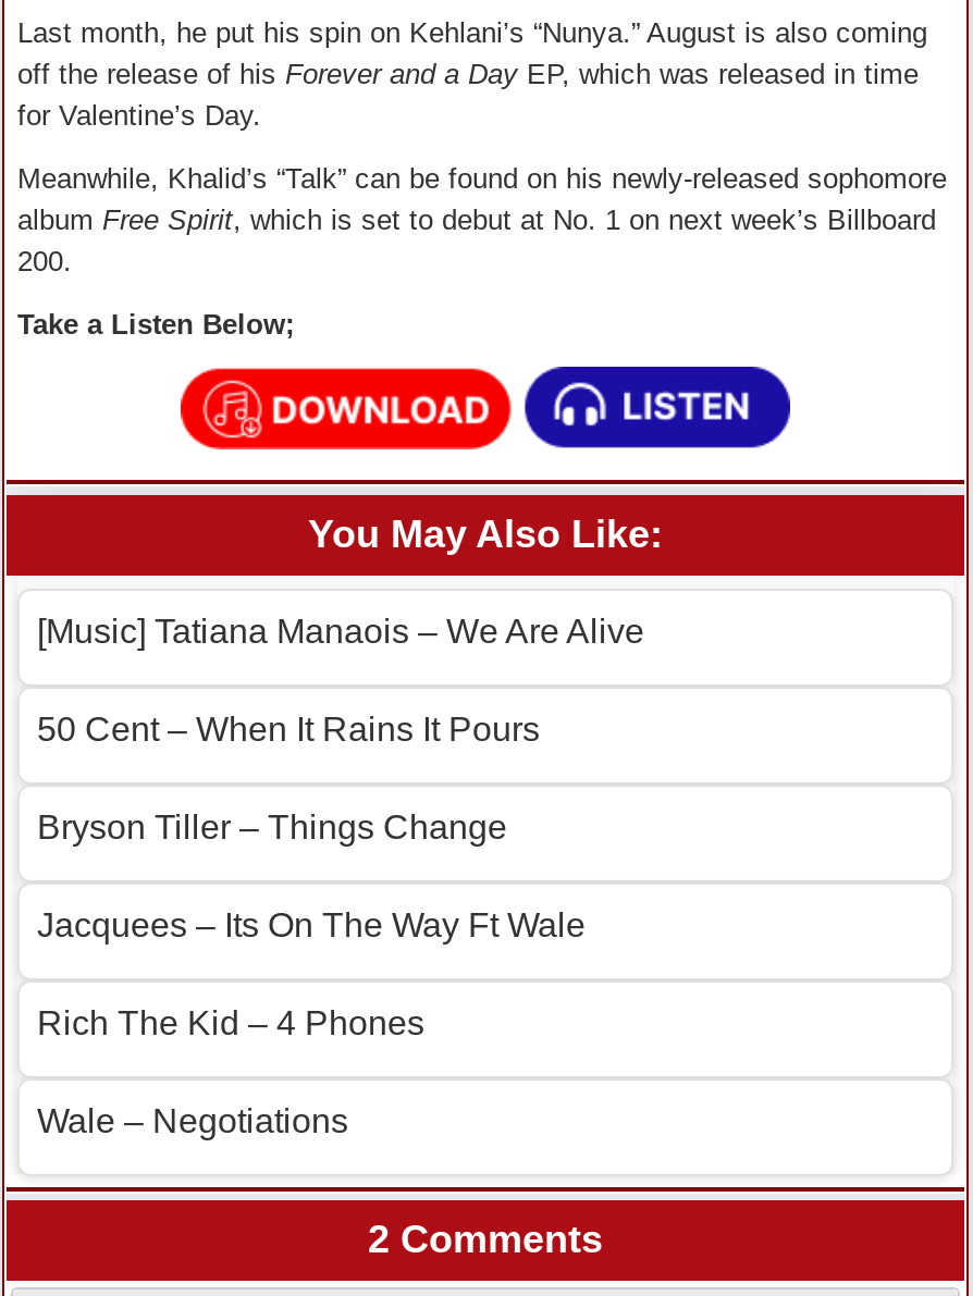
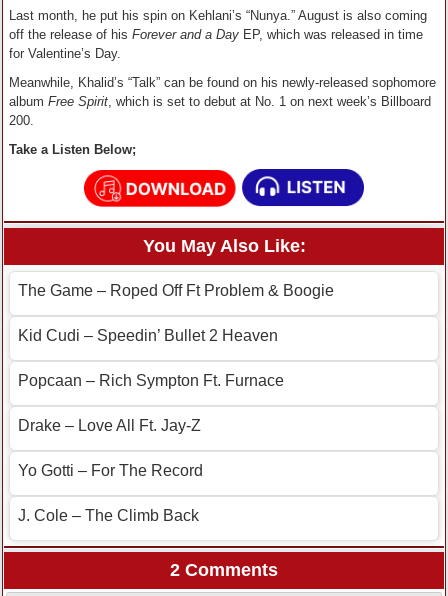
- [Music] Tatiana Manaois – We Are Alive
+ The Game – Roped Off Ft Problem & Boogie

- 50 Cent – When It Rains It Pours
+ Kid Cudi – Speedin’ Bullet 2 Heaven

- Bryson Tiller – Things Change
+ Popcaan – Rich Sympton Ft. Furnace

- Jacquees – Its On The Way Ft Wale
+ Drake – Love All Ft. Jay-Z

- Rich The Kid – 4 Phones
+ Yo Gotti – For The Record

- Wale – Negotiations
+ J. Cole – The Climb Back
